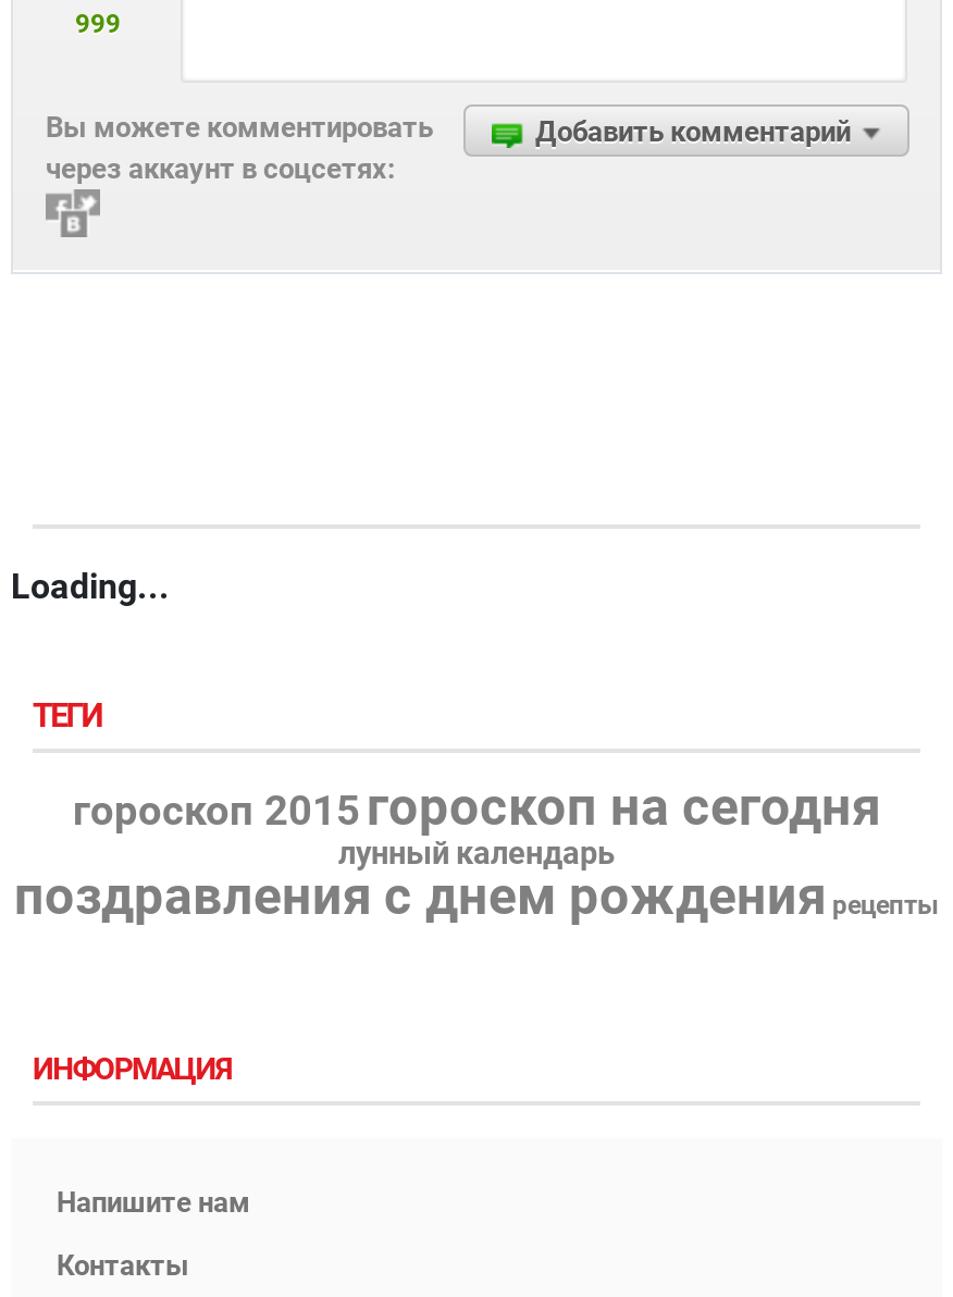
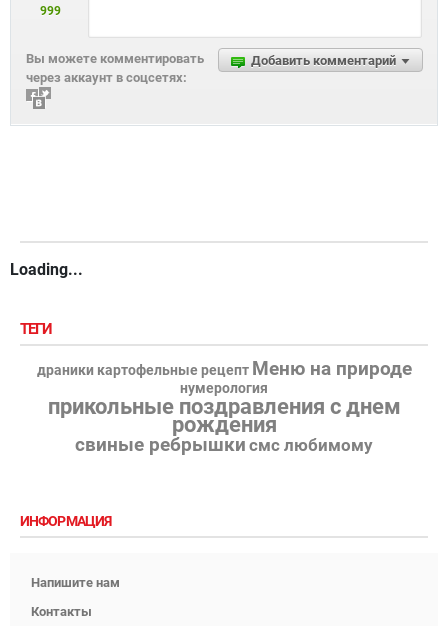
- гороскоп 2015 гороскоп на сегодня
- лунный календарь
- поздравления с днем рождения рецепты
+ драники картофельные рецепт Меню на природе
+ нумерология
+ прикольные поздравления с днем
+ рождения
+ свиные ребрышки смс любимому
